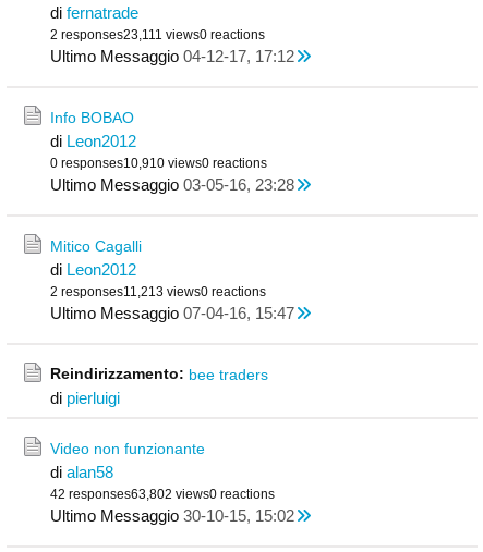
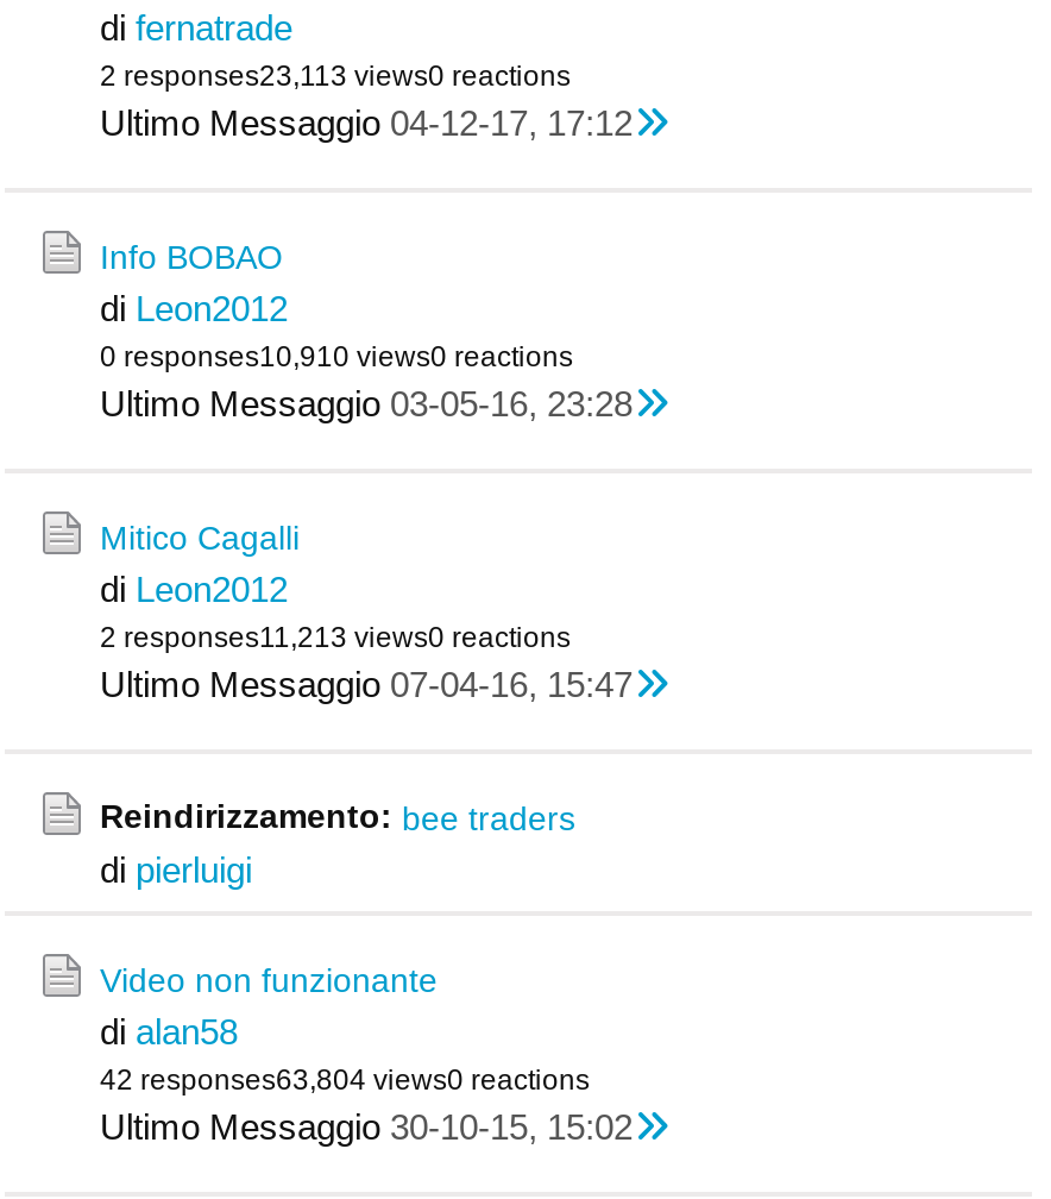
- 2 responses23,111 views0 reactions
+ 2 responses23,113 views0 reactions

- 42 responses63,802 views0 reactions
+ 42 responses63,804 views0 reactions
